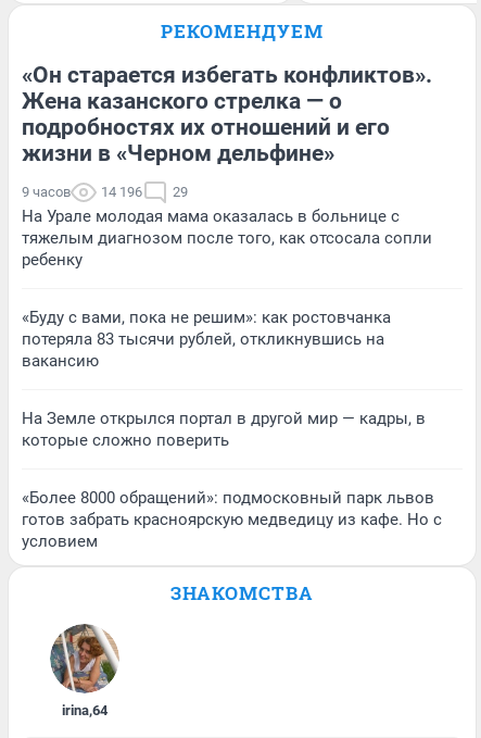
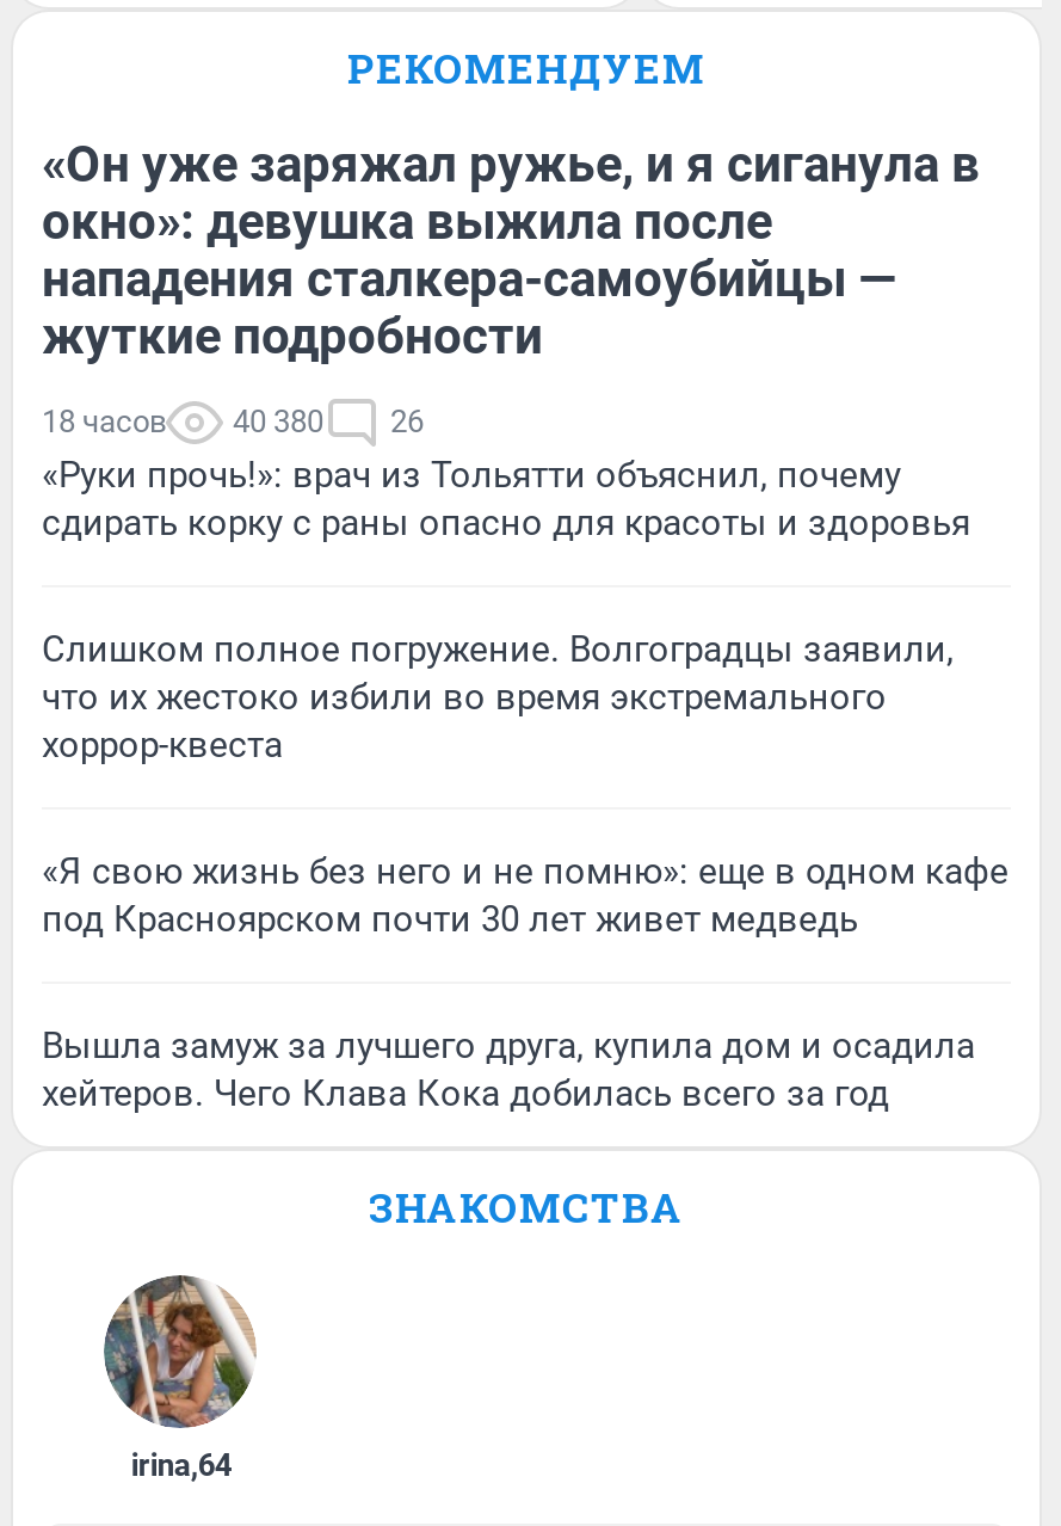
- «Он старается избегать конфликтов».
- Жена казанского стрелка — о
- подробностях их отношений и его
- жизни в «Черном дельфине»
+ «Он уже заряжал ружье, и я сиганула в
+ окно»: девушка выжила после
+ нападения сталкера-самоубийцы —
+ жуткие подробности

- 9 часов
- 14 196
- 29
- На Урале молодая мама оказалась в больнице с
- тяжелым диагнозом после того, как отсосала сопли
- ребенку
+ 18 часов
+ 40 380
+ 26
+ «Руки прочь!»: врач из Тольятти объяснил, почему
+ сдирать корку с раны опасно для красоты и здоровья

- «Буду с вами, пока не решим»: как ростовчанка
- потеряла 83 тысячи рублей, откликнувшись на
- вакансию
+ Слишком полное погружение. Волгоградцы заявили,
+ что их жестоко избили во время экстремального
+ хоррор-квеста

- На Земле открылся портал в другой мир — кадры, в
- которые сложно поверить
+ «Я свою жизнь без него и не помню»: еще в одном кафе
+ под Красноярском почти 30 лет живет медведь

- «Более 8000 обращений»: подмосковный парк львов
- готов забрать красноярскую медведицу из кафе. Но с
- условием
+ Вышла замуж за лучшего друга, купила дом и осадила
+ хейтеров. Чего Клава Кока добилась всего за год
